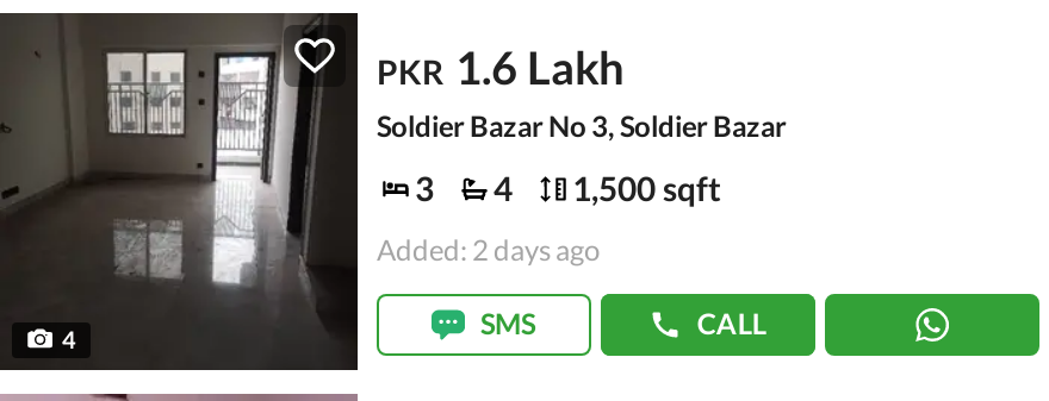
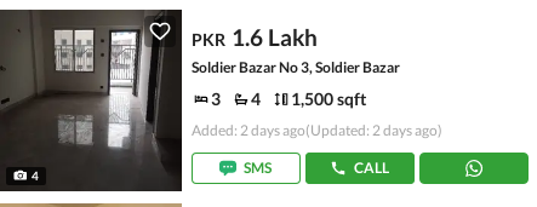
- Added: 2 days ago
+ Added: 2 days ago(Updated: 2 days ago)
